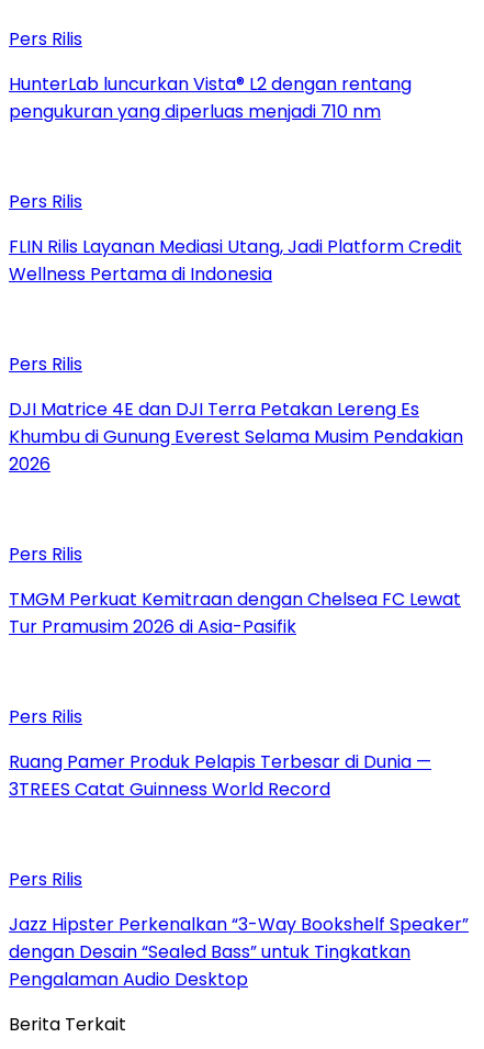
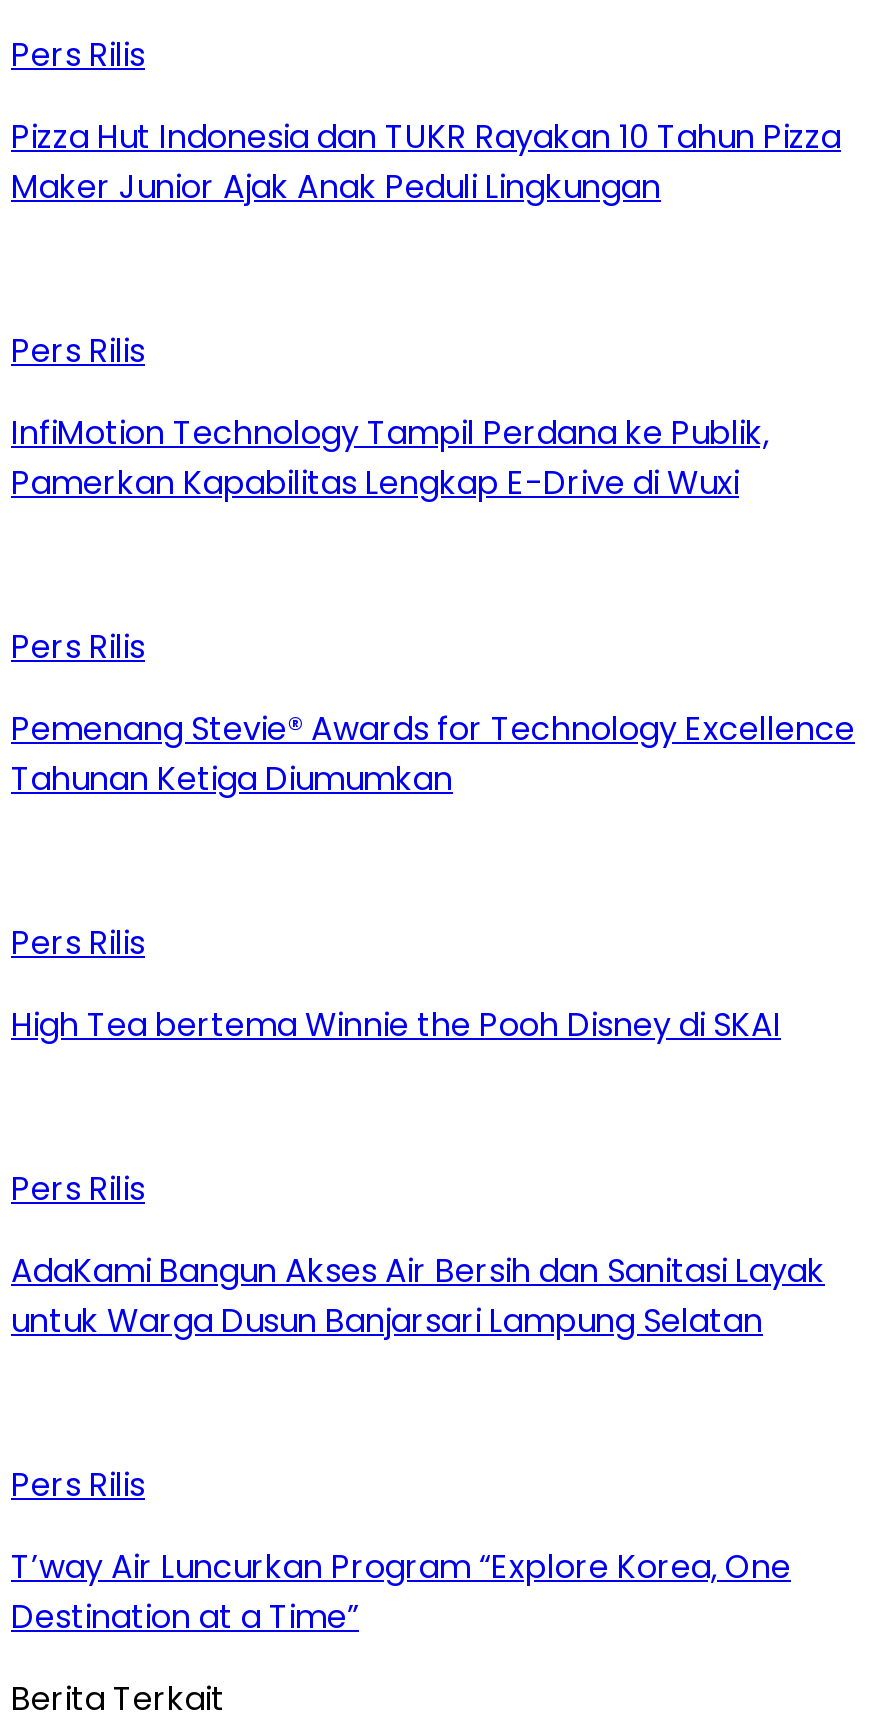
- HunterLab luncurkan Vista® L2 dengan rentang
- pengukuran yang diperluas menjadi 710 nm
+ Pizza Hut Indonesia dan TUKR Rayakan 10 Tahun Pizza
+ Maker Junior Ajak Anak Peduli Lingkungan

- FLIN Rilis Layanan Mediasi Utang, Jadi Platform Credit
- Wellness Pertama di Indonesia
+ InfiMotion Technology Tampil Perdana ke Publik,
+ Pamerkan Kapabilitas Lengkap E-Drive di Wuxi

- DJI Matrice 4E dan DJI Terra Petakan Lereng Es
- Khumbu di Gunung Everest Selama Musim Pendakian
- 2026
+ Pemenang Stevie® Awards for Technology Excellence
+ Tahunan Ketiga Diumumkan

- TMGM Perkuat Kemitraan dengan Chelsea FC Lewat
- Tur Pramusim 2026 di Asia-Pasifik
+ High Tea bertema Winnie the Pooh Disney di SKAI

- Ruang Pamer Produk Pelapis Terbesar di Dunia —
- 3TREES Catat Guinness World Record
+ AdaKami Bangun Akses Air Bersih dan Sanitasi Layak
+ untuk Warga Dusun Banjarsari Lampung Selatan

- Jazz Hipster Perkenalkan “3-Way Bookshelf Speaker”
- dengan Desain “Sealed Bass” untuk Tingkatkan
- Pengalaman Audio Desktop
+ T’way Air Luncurkan Program “Explore Korea, One
+ Destination at a Time”
